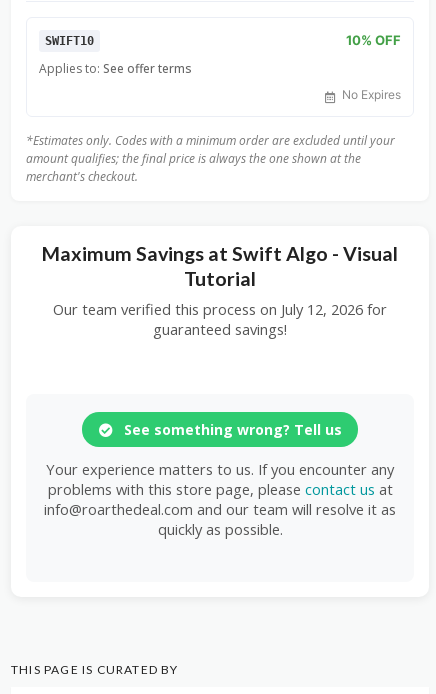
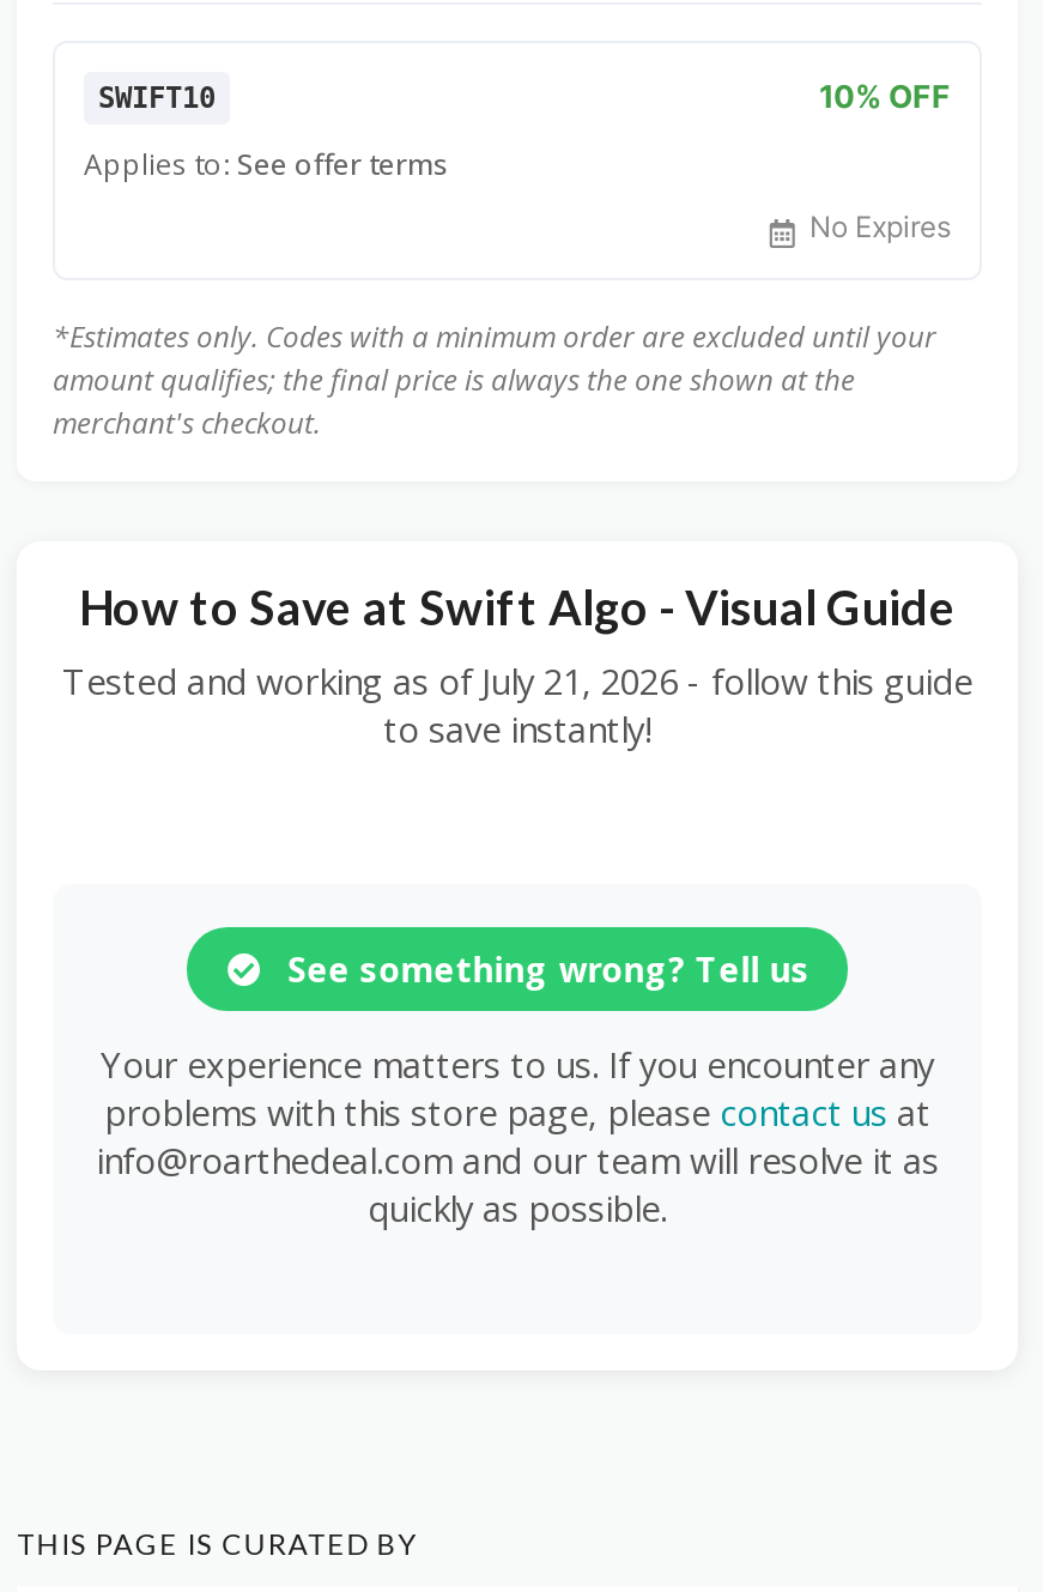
- Maximum Savings at Swift Algo - Visual
- Tutorial
- Our team verified this process on July 12, 2026 for
- guaranteed savings!
+ How to Save at Swift Algo - Visual Guide
+ Tested and working as of July 21, 2026 - follow this guide
+ to save instantly!
